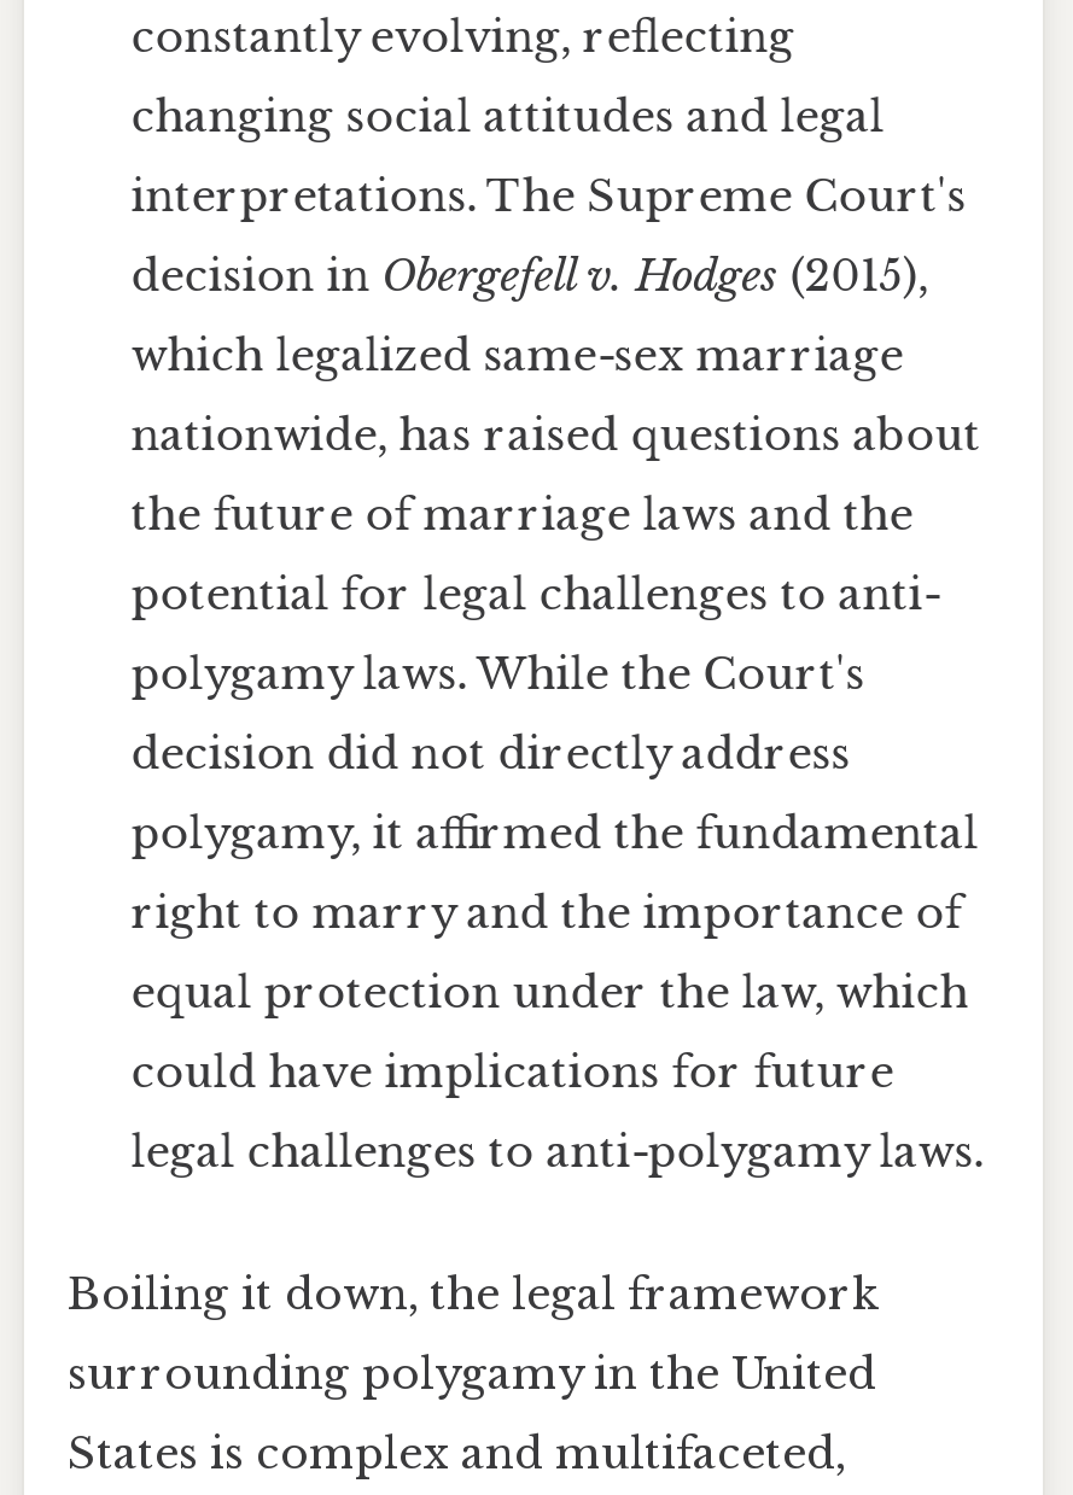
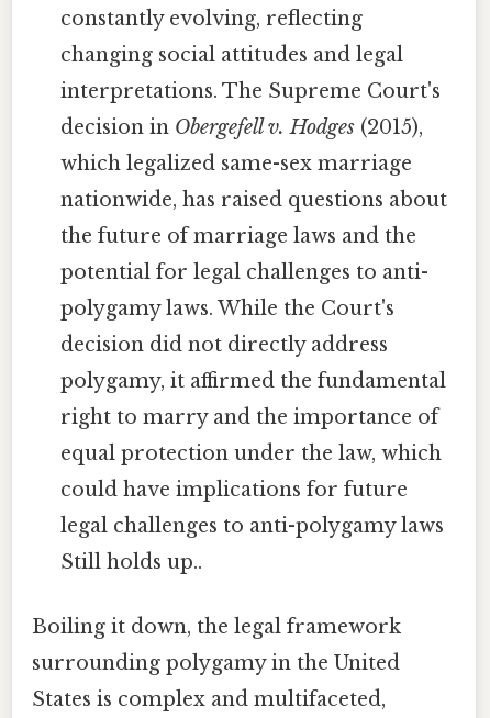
- legal challenges to anti-polygamy laws.
+ legal challenges to anti-polygamy laws
+ Still holds up..
